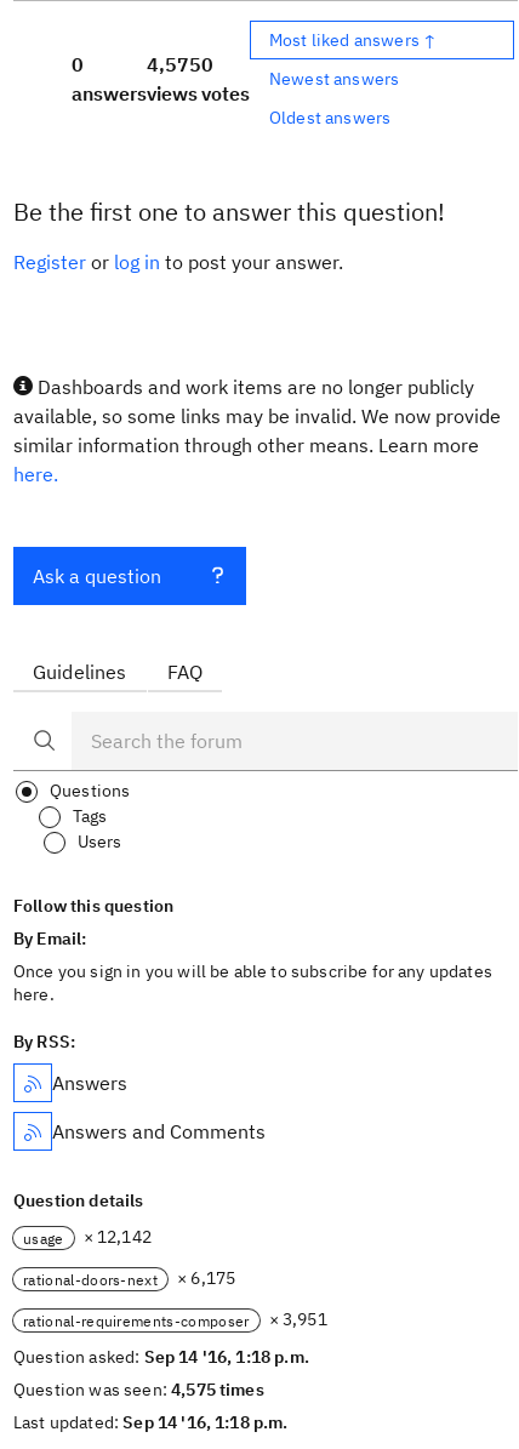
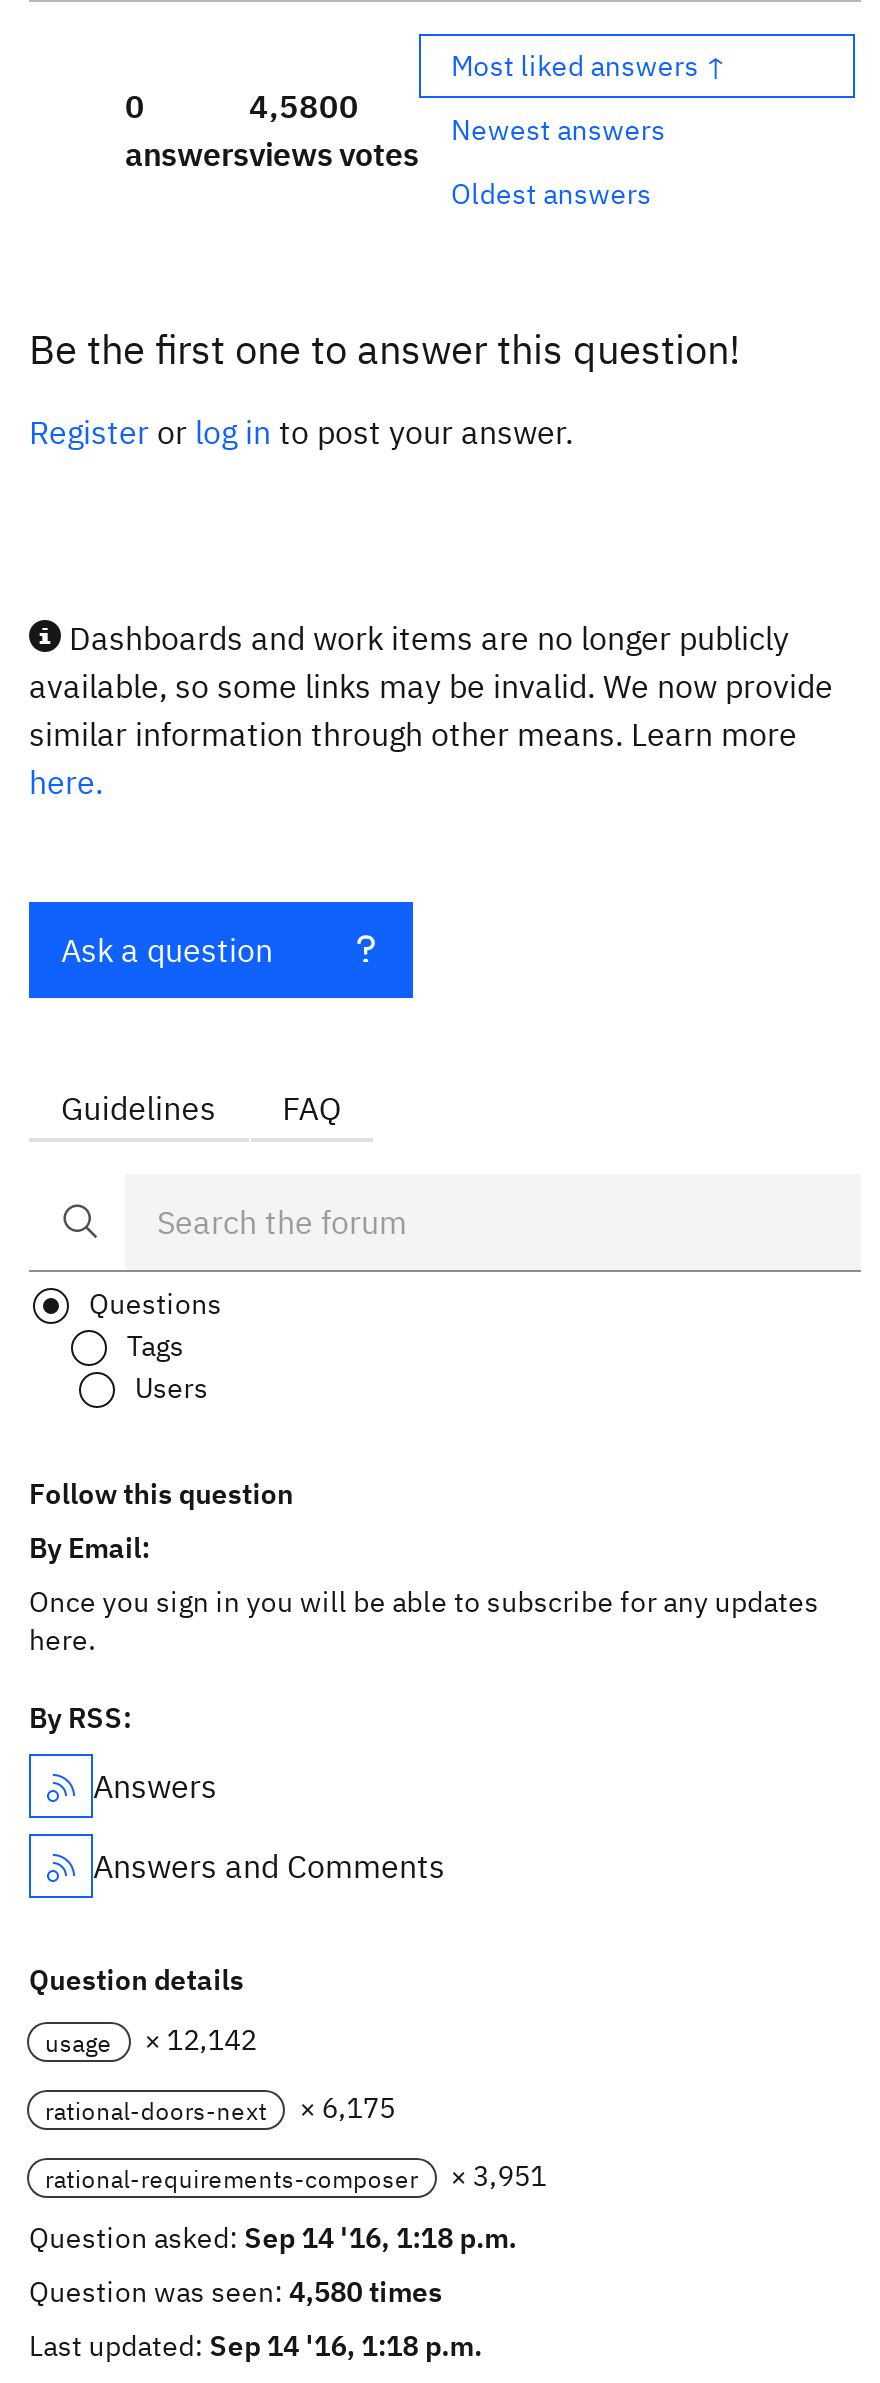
- 4,575 0
+ 4,580 0

- Question was seen: 4,575 times
+ Question was seen: 4,580 times
